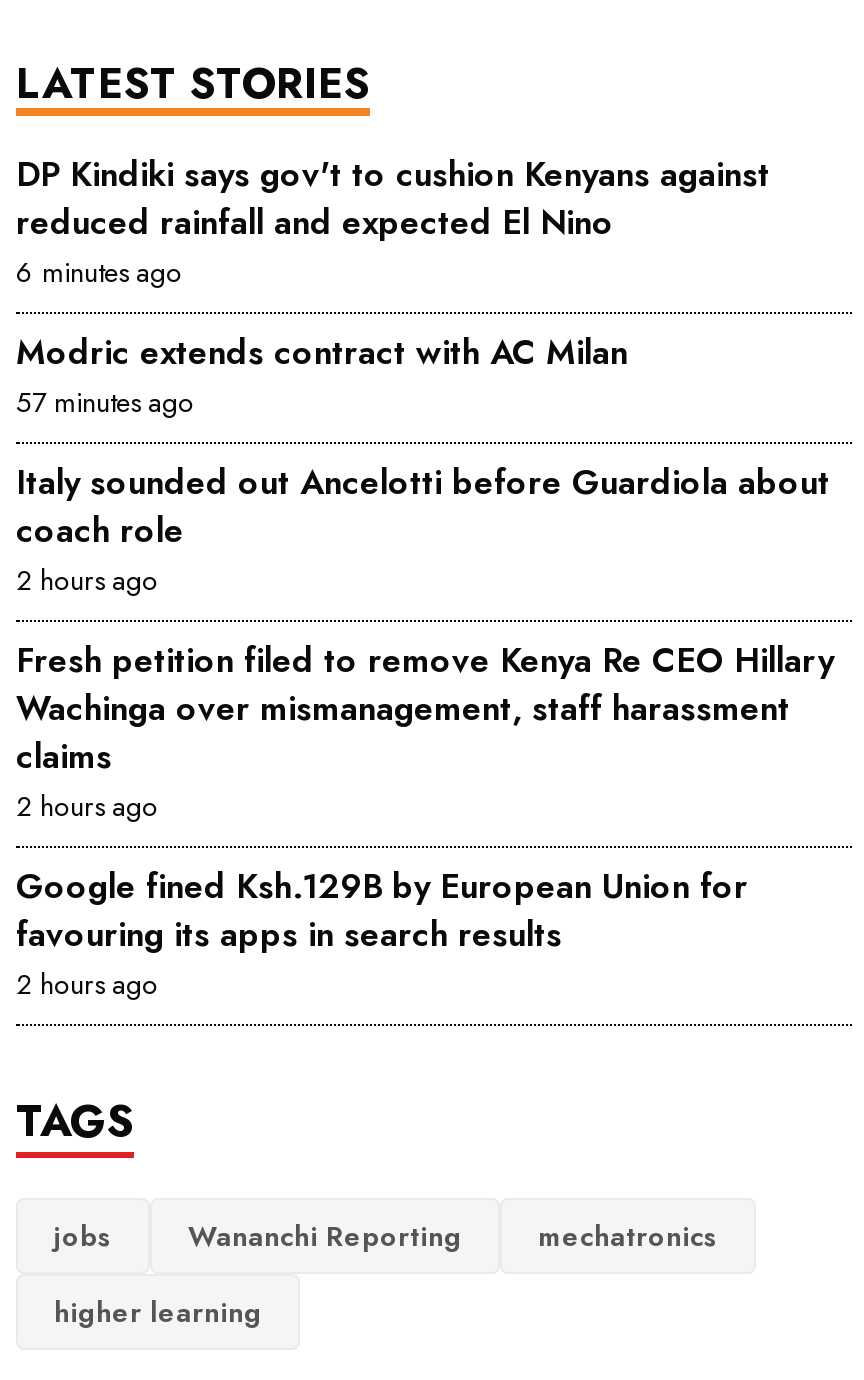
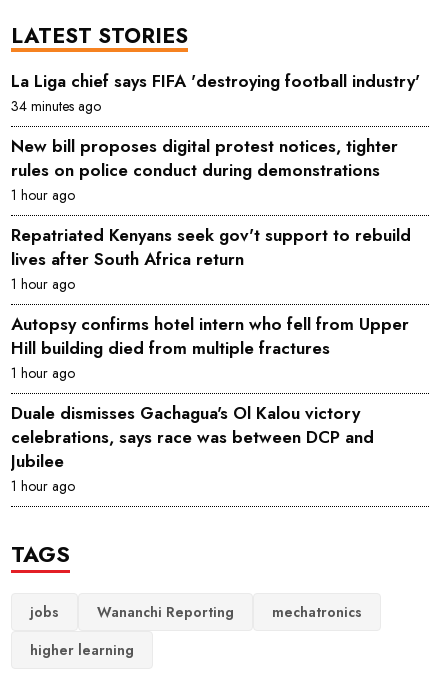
- DP Kindiki says gov't to cushion Kenyans against
- reduced rainfall and expected El Nino
- 6 minutes ago
+ La Liga chief says FIFA 'destroying football industry'
+ 34 minutes ago

- Modric extends contract with AC Milan
- 57 minutes ago
+ New bill proposes digital protest notices, tighter
+ rules on police conduct during demonstrations
+ 1 hour ago

- Italy sounded out Ancelotti before Guardiola about
- coach role
- 2 hours ago
+ Repatriated Kenyans seek gov't support to rebuild
+ lives after South Africa return
+ 1 hour ago

- Fresh petition filed to remove Kenya Re CEO Hillary
- Wachinga over mismanagement, staff harassment
- claims
- 2 hours ago
+ Autopsy confirms hotel intern who fell from Upper
+ Hill building died from multiple fractures
+ 1 hour ago

- Google fined Ksh.129B by European Union for
- favouring its apps in search results
- 2 hours ago
+ Duale dismisses Gachagua's Ol Kalou victory
+ celebrations, says race was between DCP and
+ Jubilee
+ 1 hour ago
